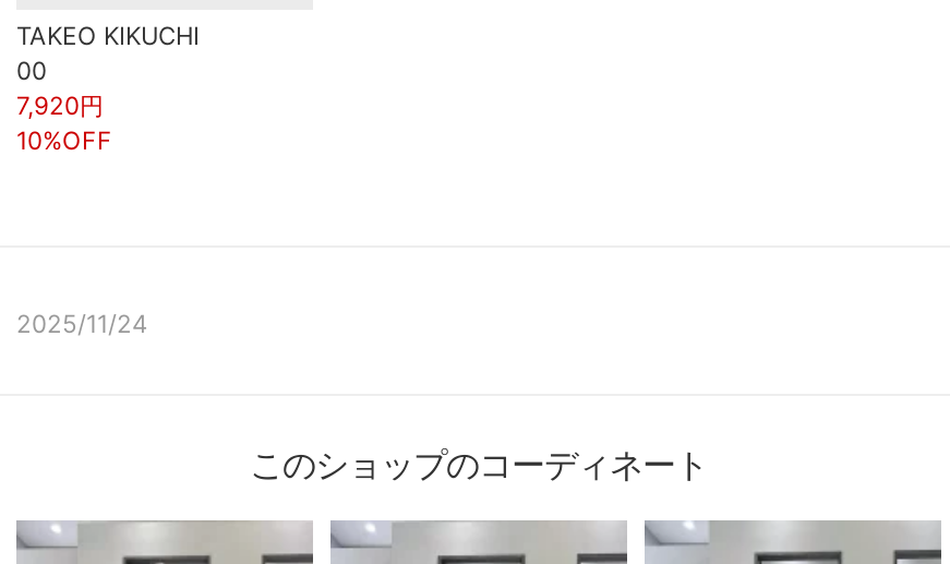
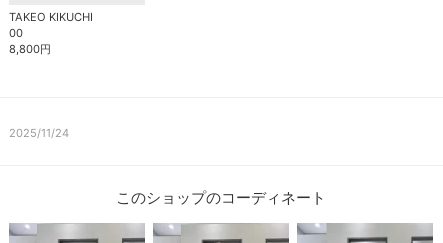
- 7,920円
- 10%OFF
+ 8,800円
